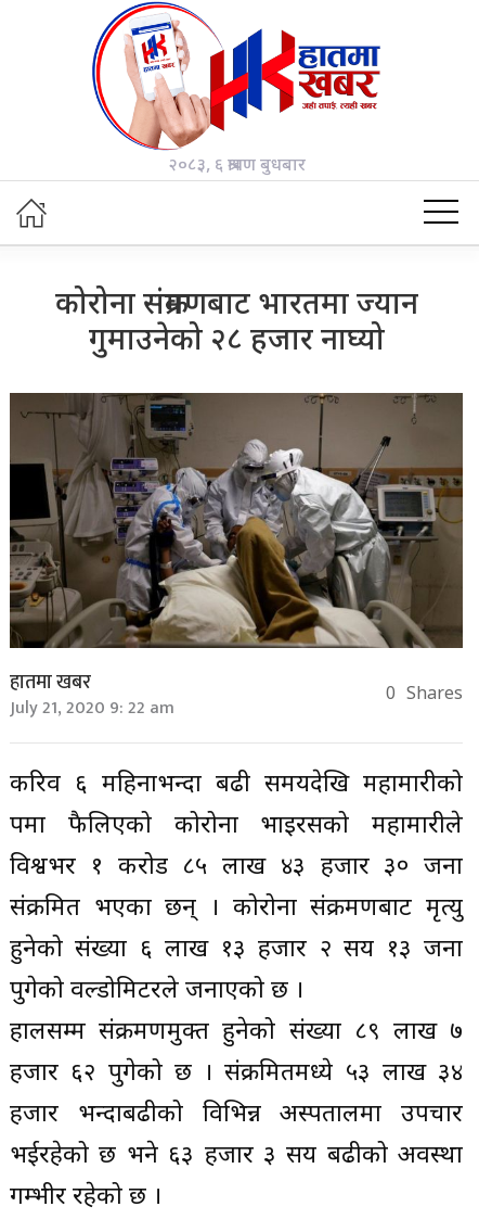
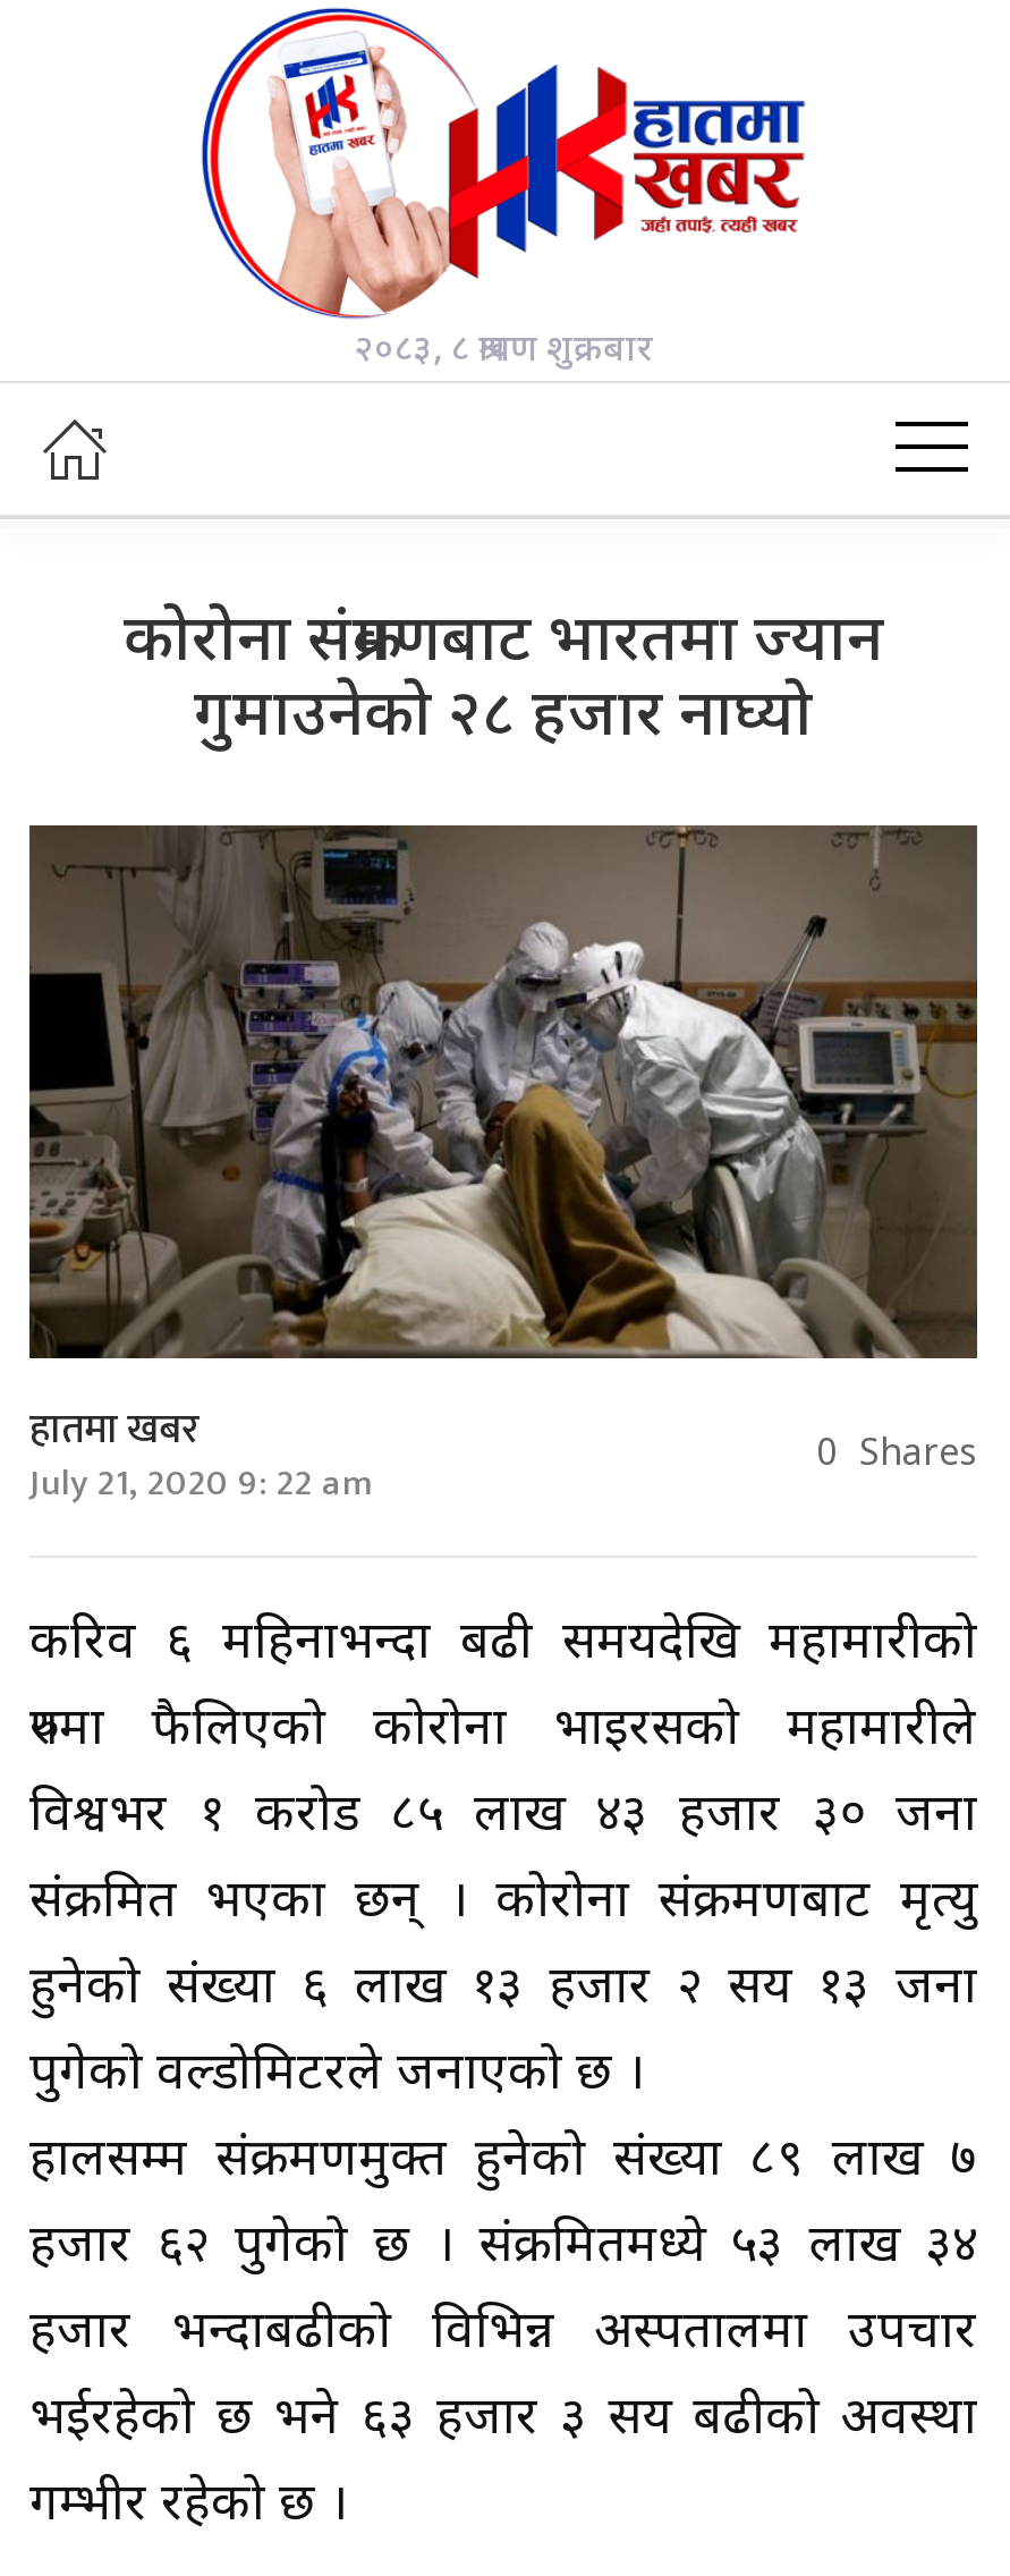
- २०८३, ६ श्रावण बुधबार
+ २०८३, ८ श्रावण शुक्रबार
